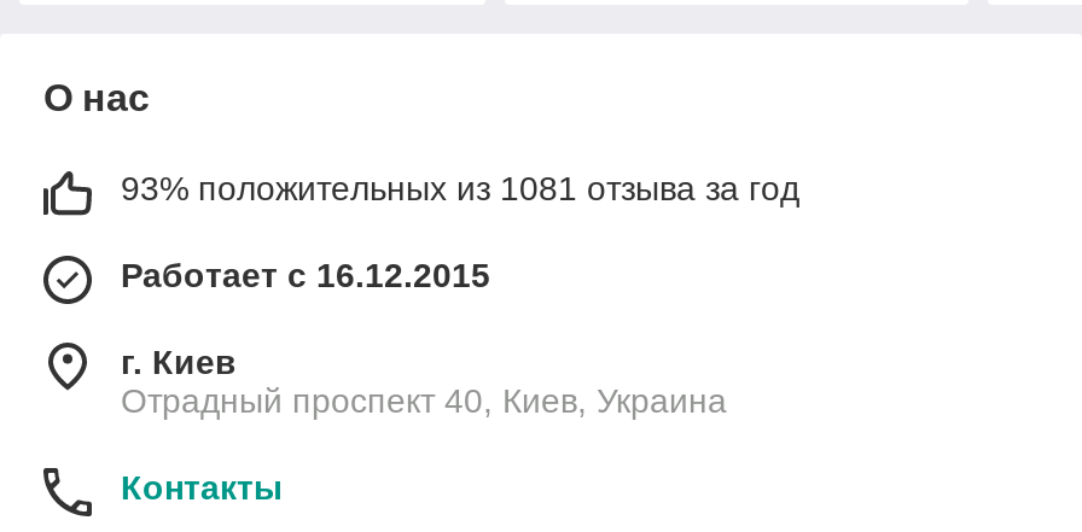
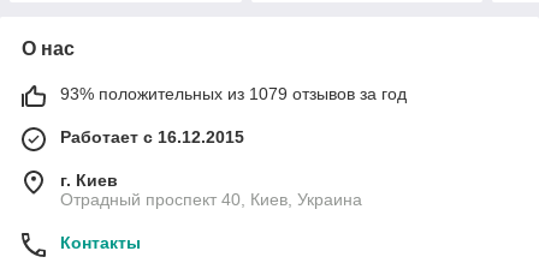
- 93% положительных из 1081 отзыва за год
+ 93% положительных из 1079 отзывов за год
